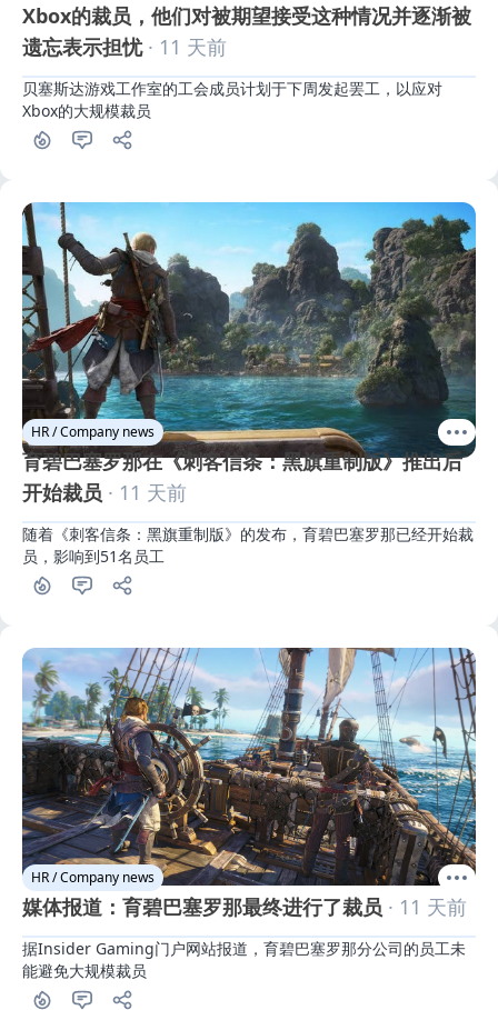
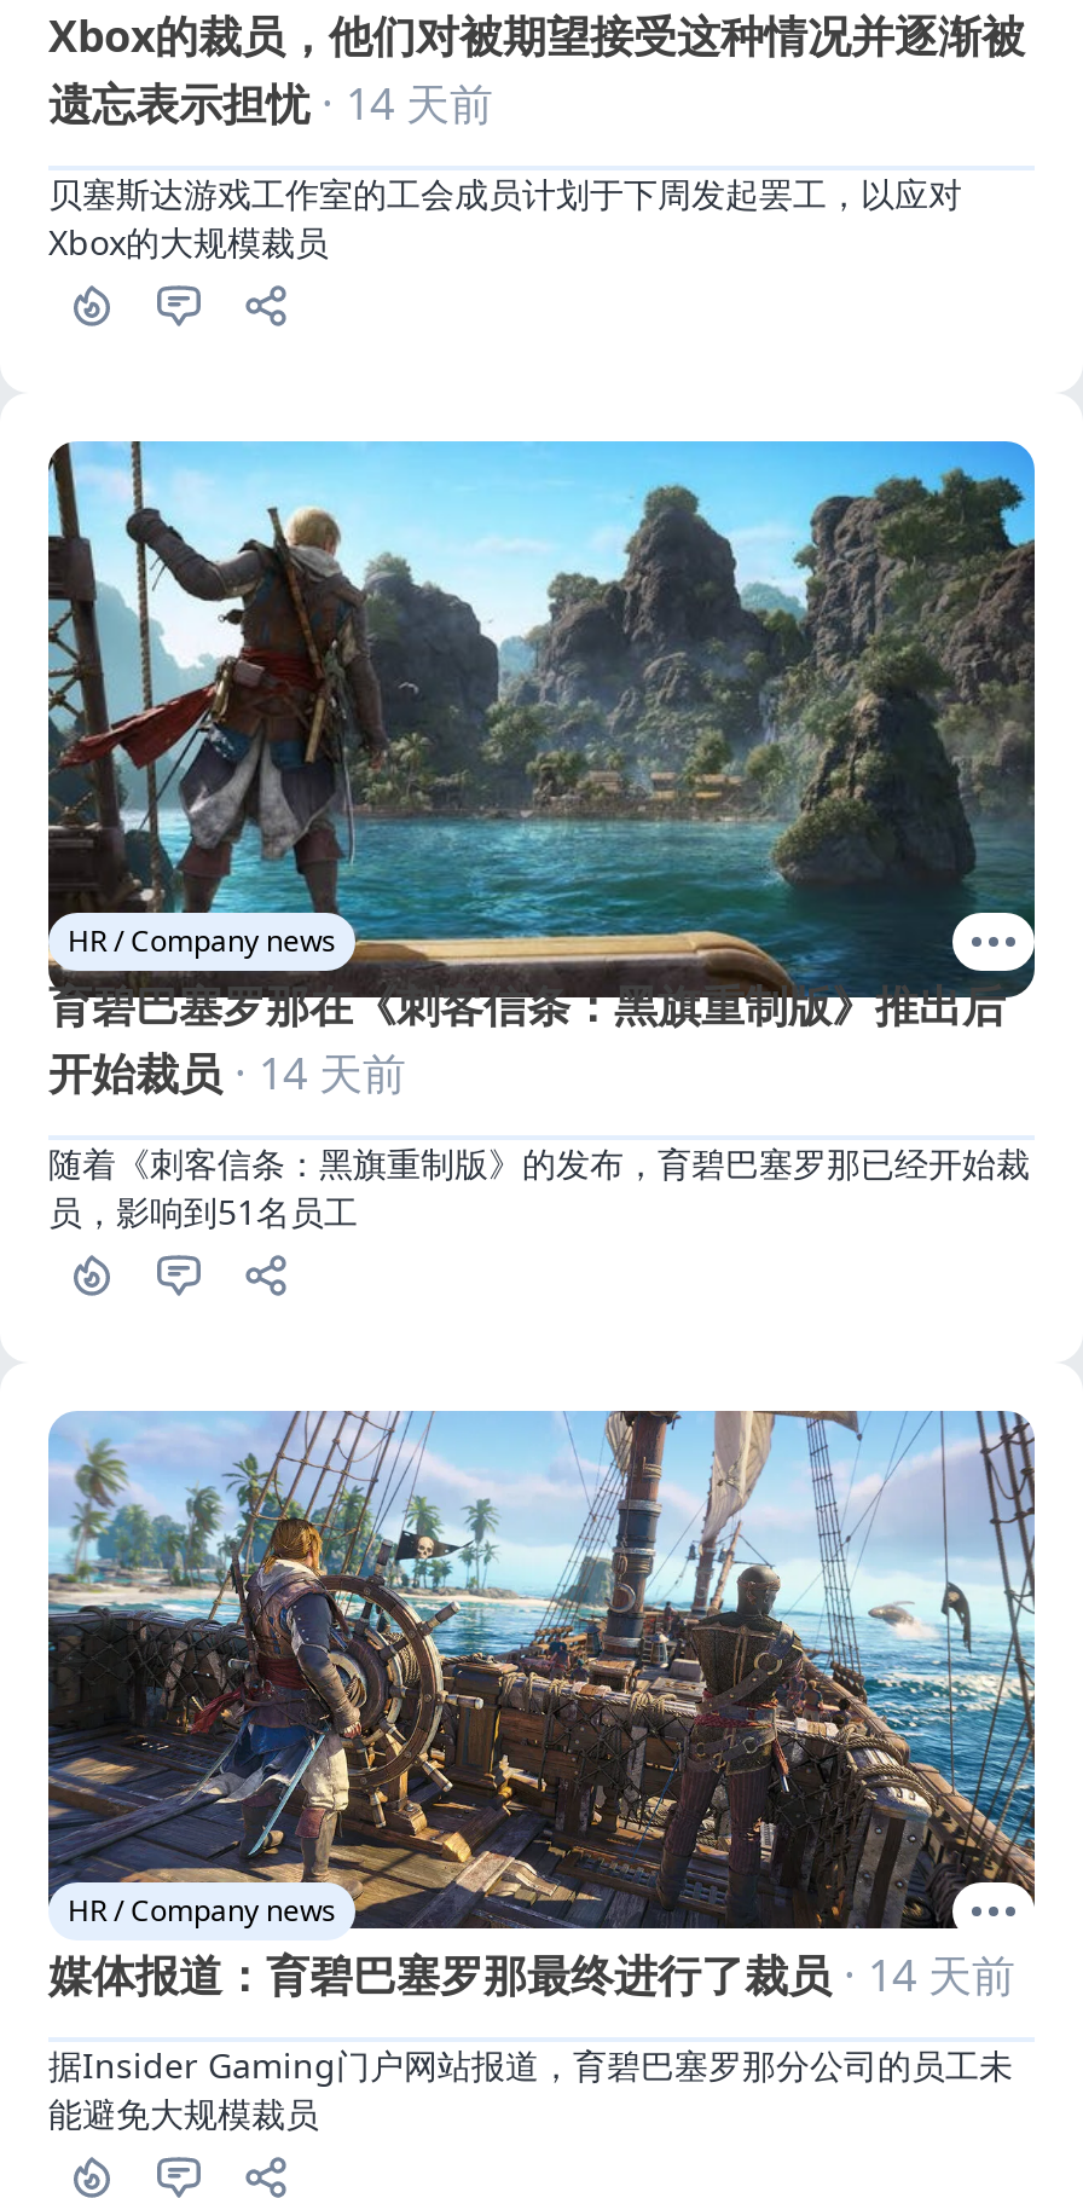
- 遗忘表示担忧· 11 天前
+ 遗忘表示担忧· 14 天前

- 开始裁员· 11 天前
+ 开始裁员· 14 天前

- 媒体报道：育碧巴塞罗那最终进行了裁员· 11 天前
+ 媒体报道：育碧巴塞罗那最终进行了裁员· 14 天前
